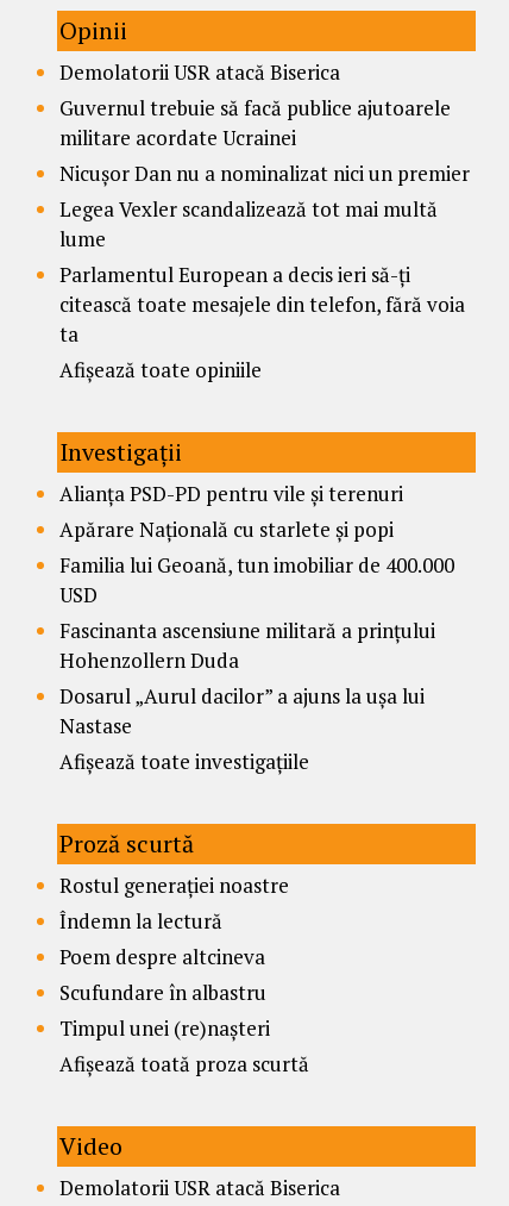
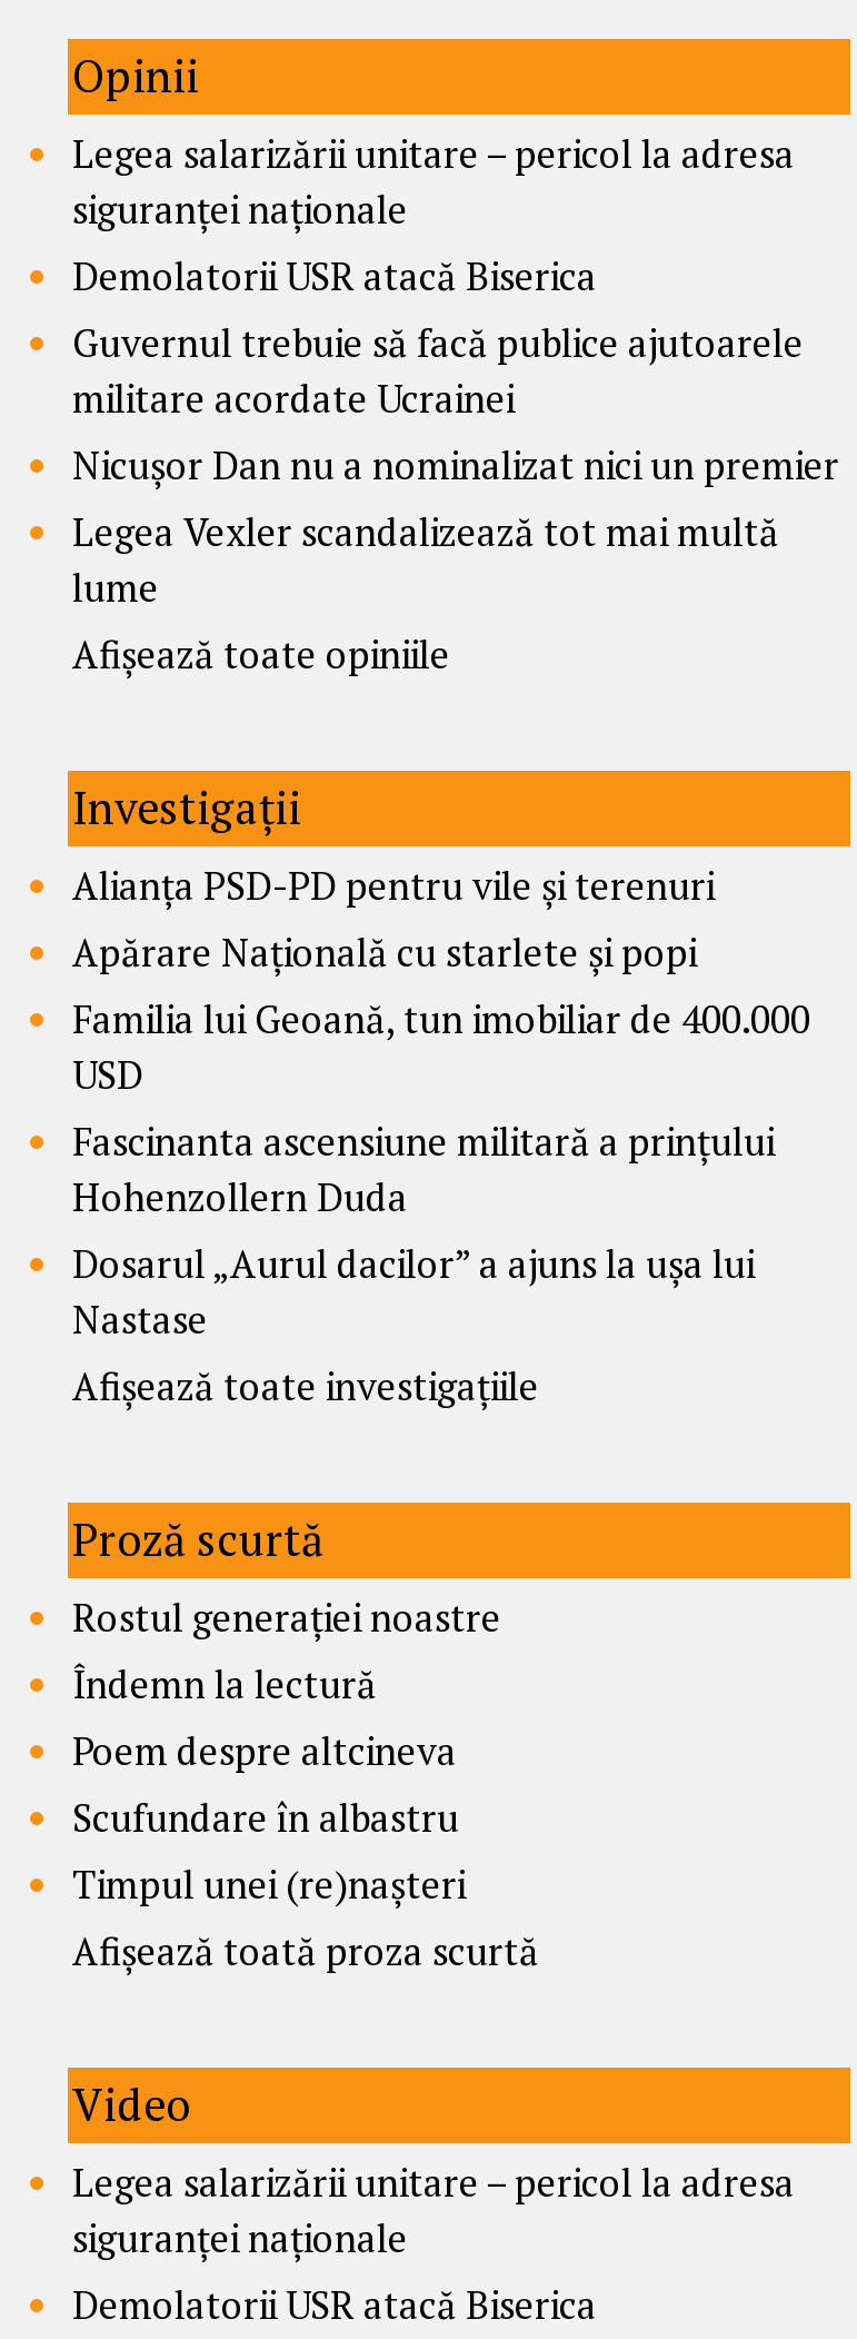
+ Legea salarizării unitare – pericol la adresa
+ siguranței naționale

moved down: Demolatorii USR atacă Biserica | Guvernul trebuie să facă publice ajutoarele | militare acordate Ucrainei | Nicușor Dan nu a nominalizat nici un premier | Legea Vexler scandalizează tot mai multă | lume

- Parlamentul European a decis ieri să-ți
- citească toate mesajele din telefon, fără voia
- ta

moved up: Afișează toate opiniile | Investigații | Alianța PSD-PD pentru vile și terenuri | ... | Afișează toată proza scurtă | Video

+ Legea salarizării unitare – pericol la adresa
+ siguranței naționale
